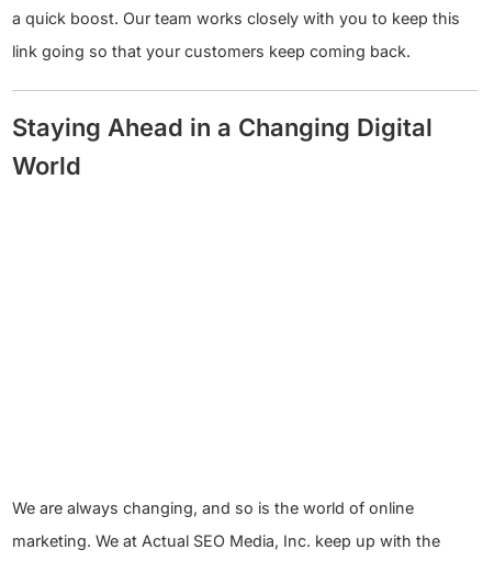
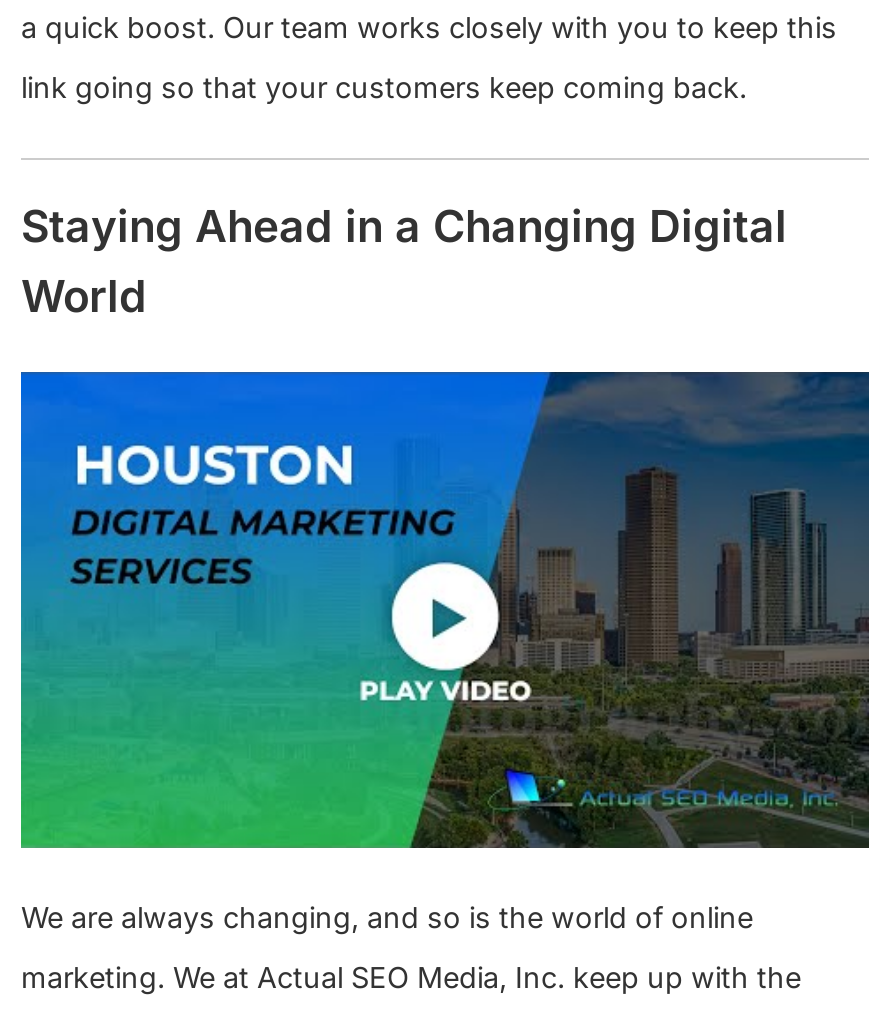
+ [image]
